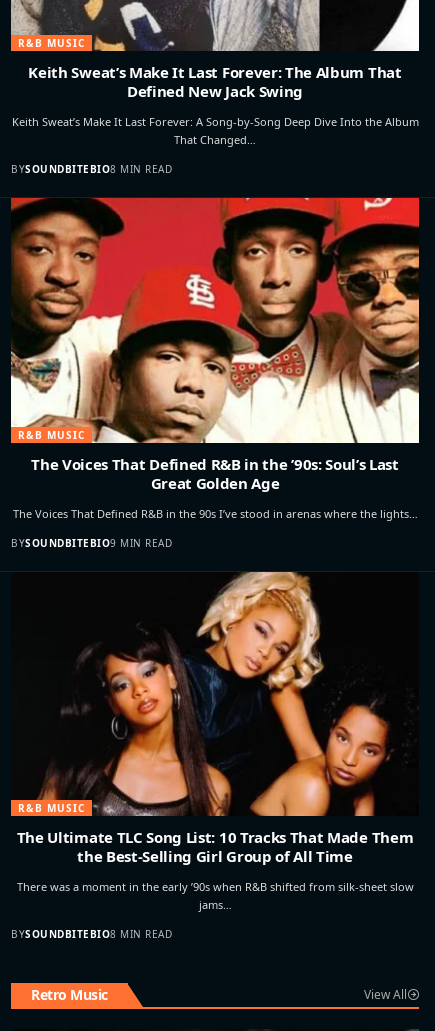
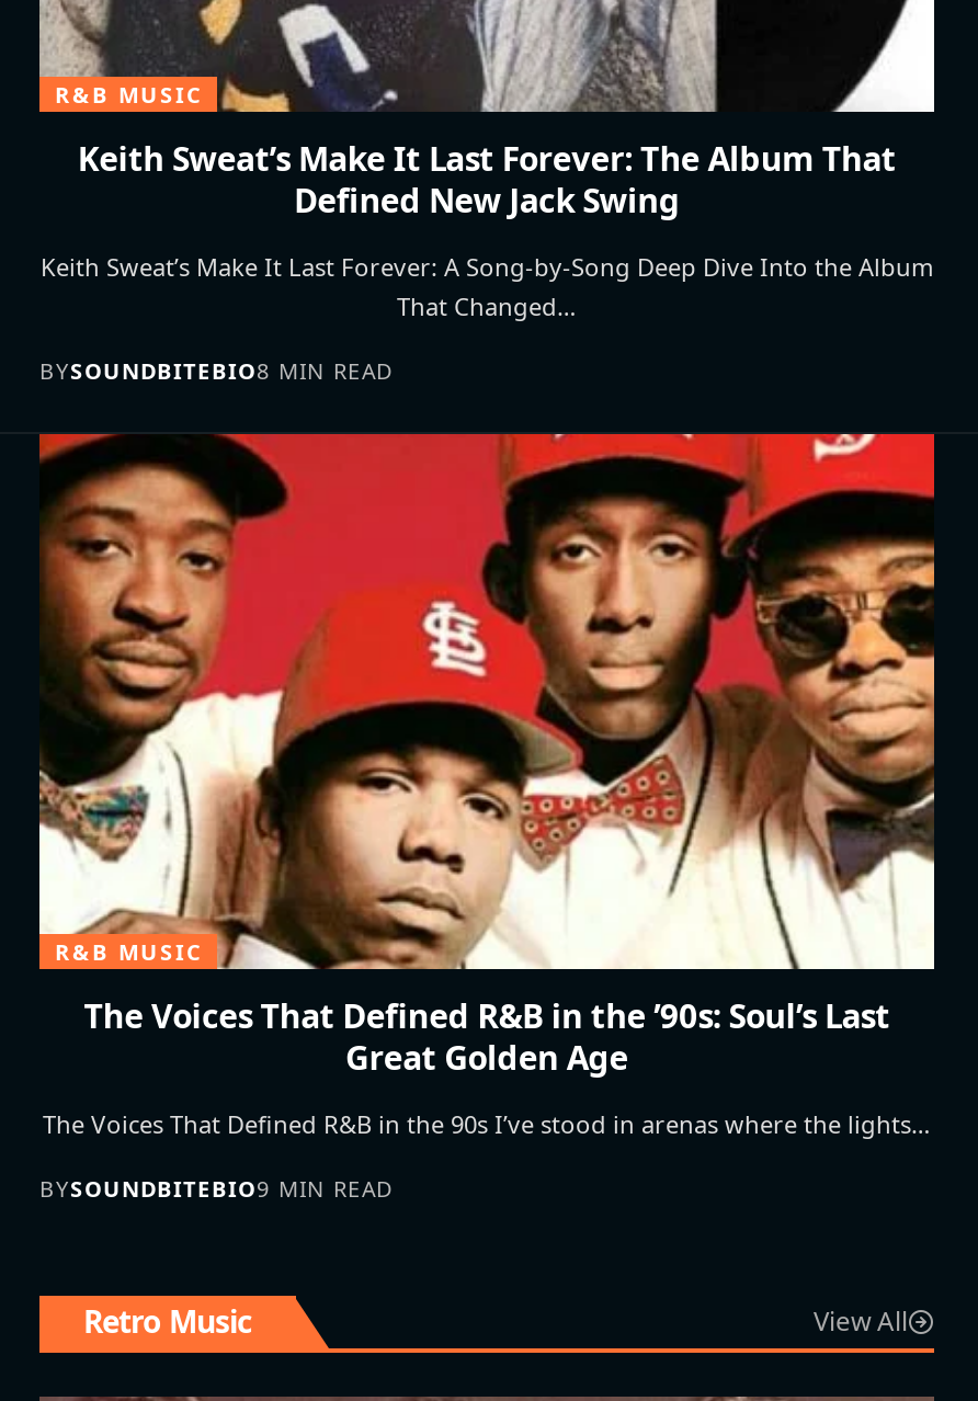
- [image]
- R&B MUSIC
- The Ultimate TLC Song List: 10 Tracks That Made Them
- the Best-Selling Girl Group of All Time
- There was a moment in the early ’90s when R&B shifted from silk-sheet slow
- jams…
- BYSOUNDBITEBIO8 MIN READ
